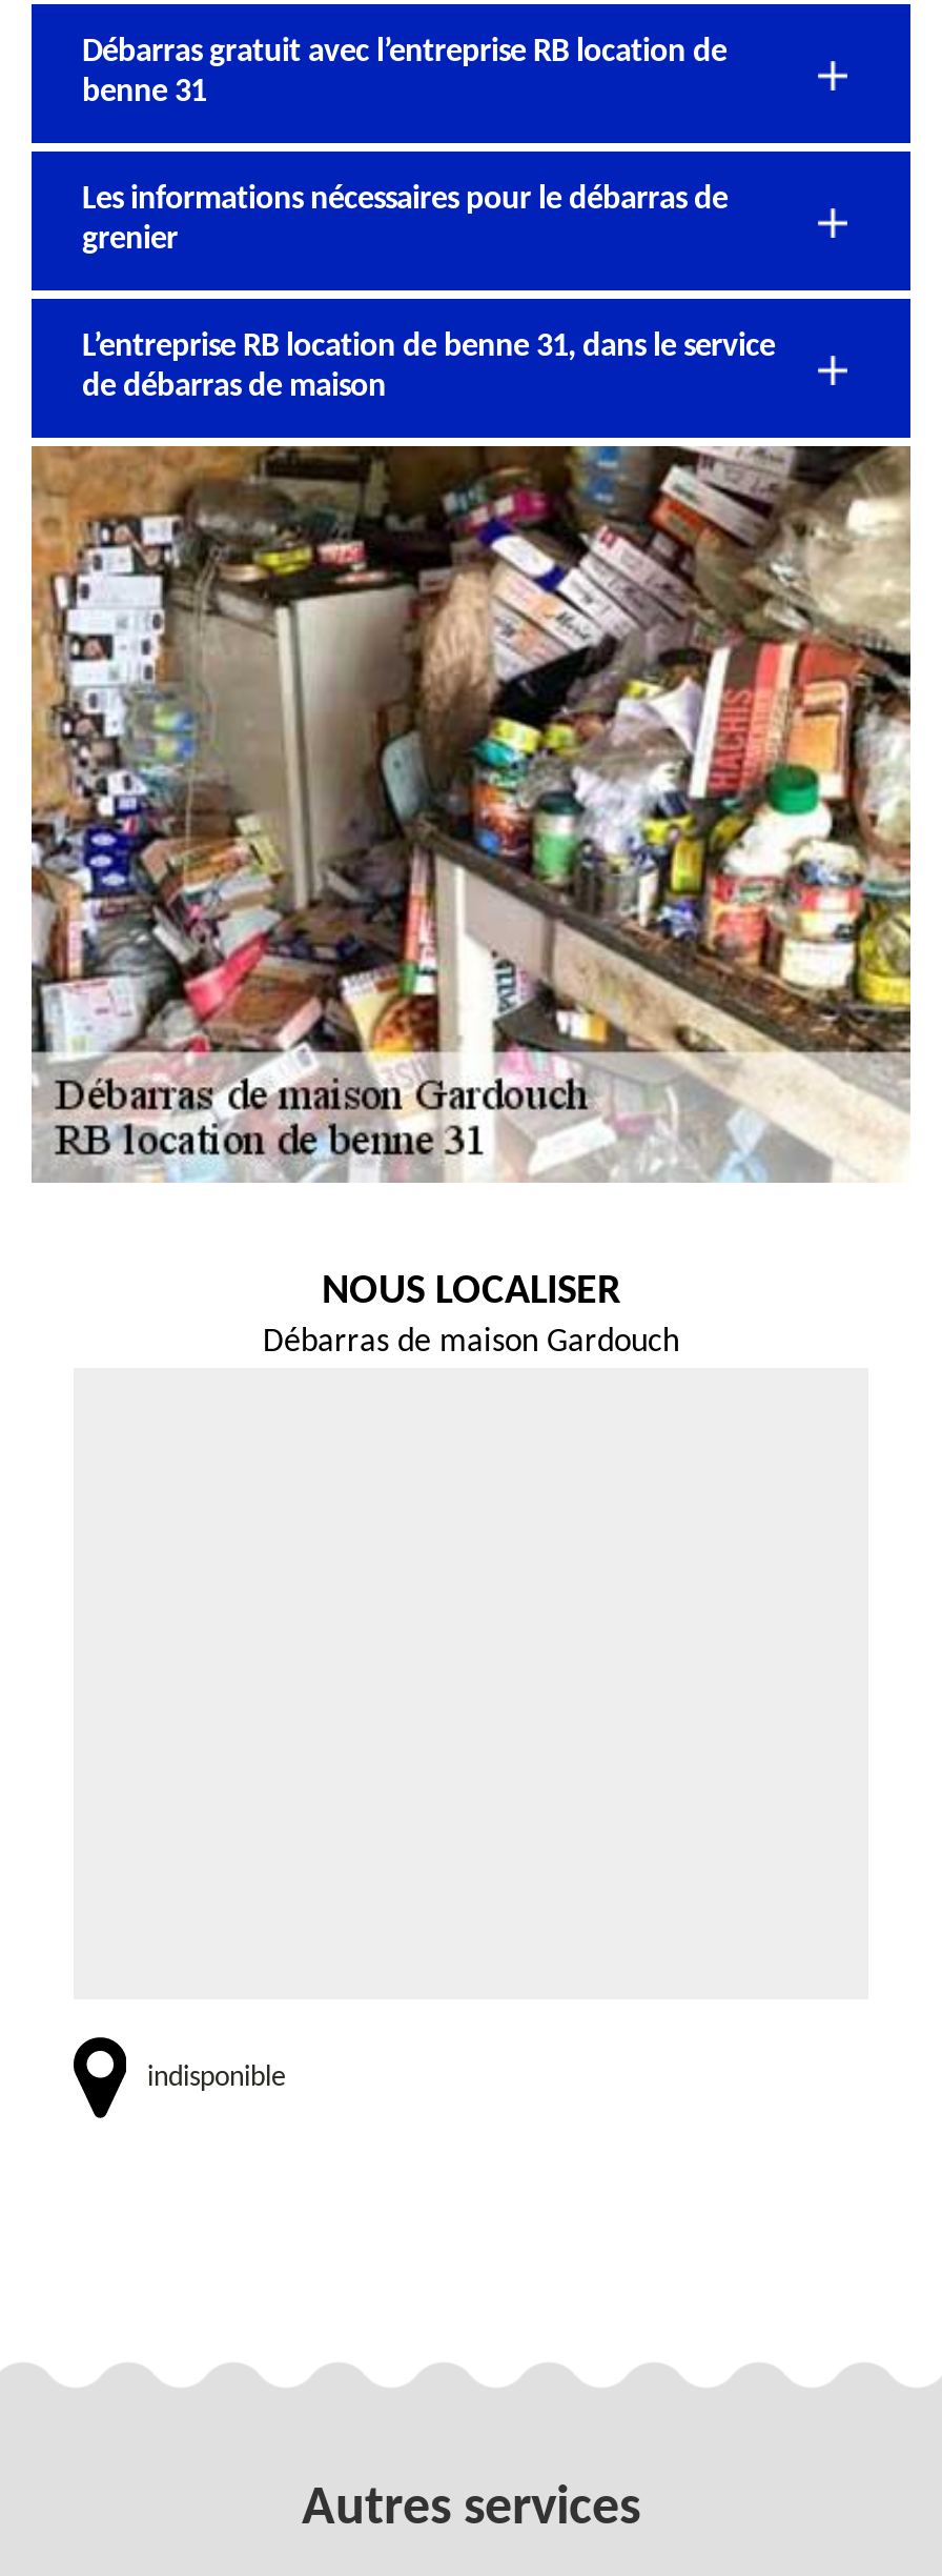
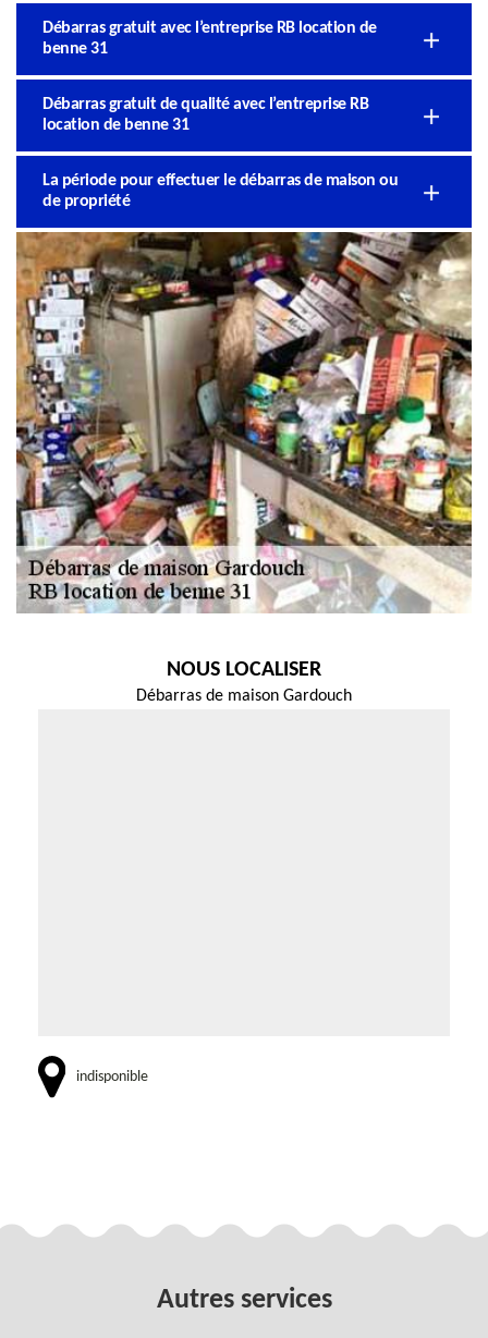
- Les informations nécessaires pour le débarras de
- grenier
+ Débarras gratuit de qualité avec l’entreprise RB
+ location de benne 31

- L’entreprise RB location de benne 31, dans le service
- de débarras de maison
+ La période pour effectuer le débarras de maison ou
+ de propriété
